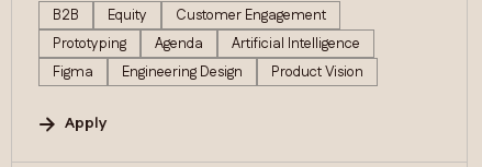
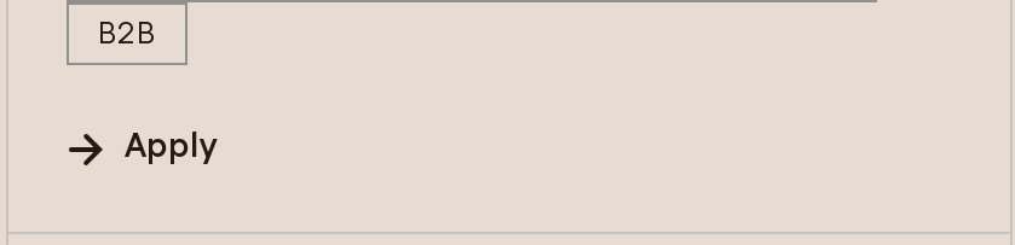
- Equity
- Customer Engagement
- Prototyping
- Agenda
- Artificial Intelligence
- Figma
- Engineering Design
- Product Vision
